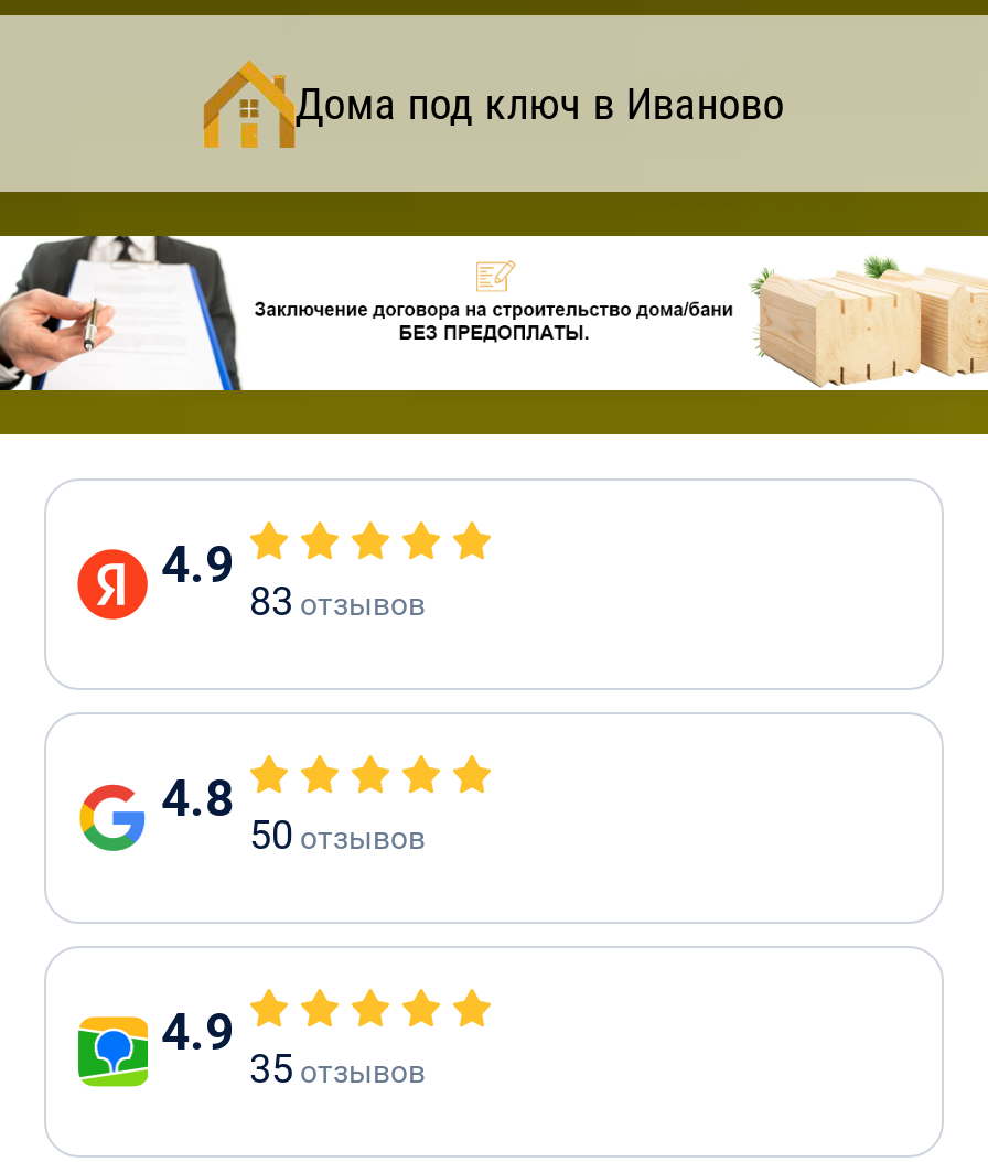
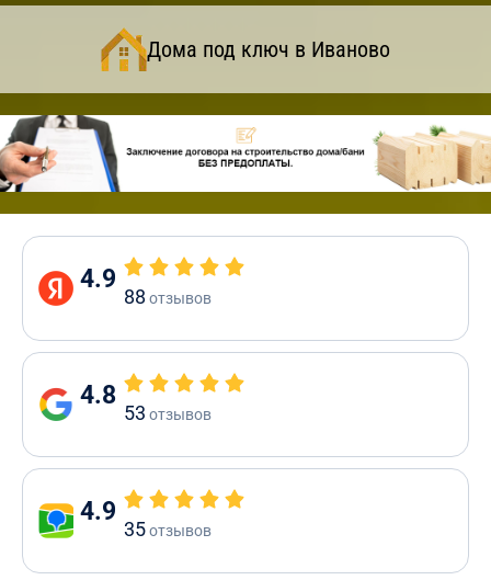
- 83 отзывов
+ 88 отзывов

- 50 отзывов
+ 53 отзывов
